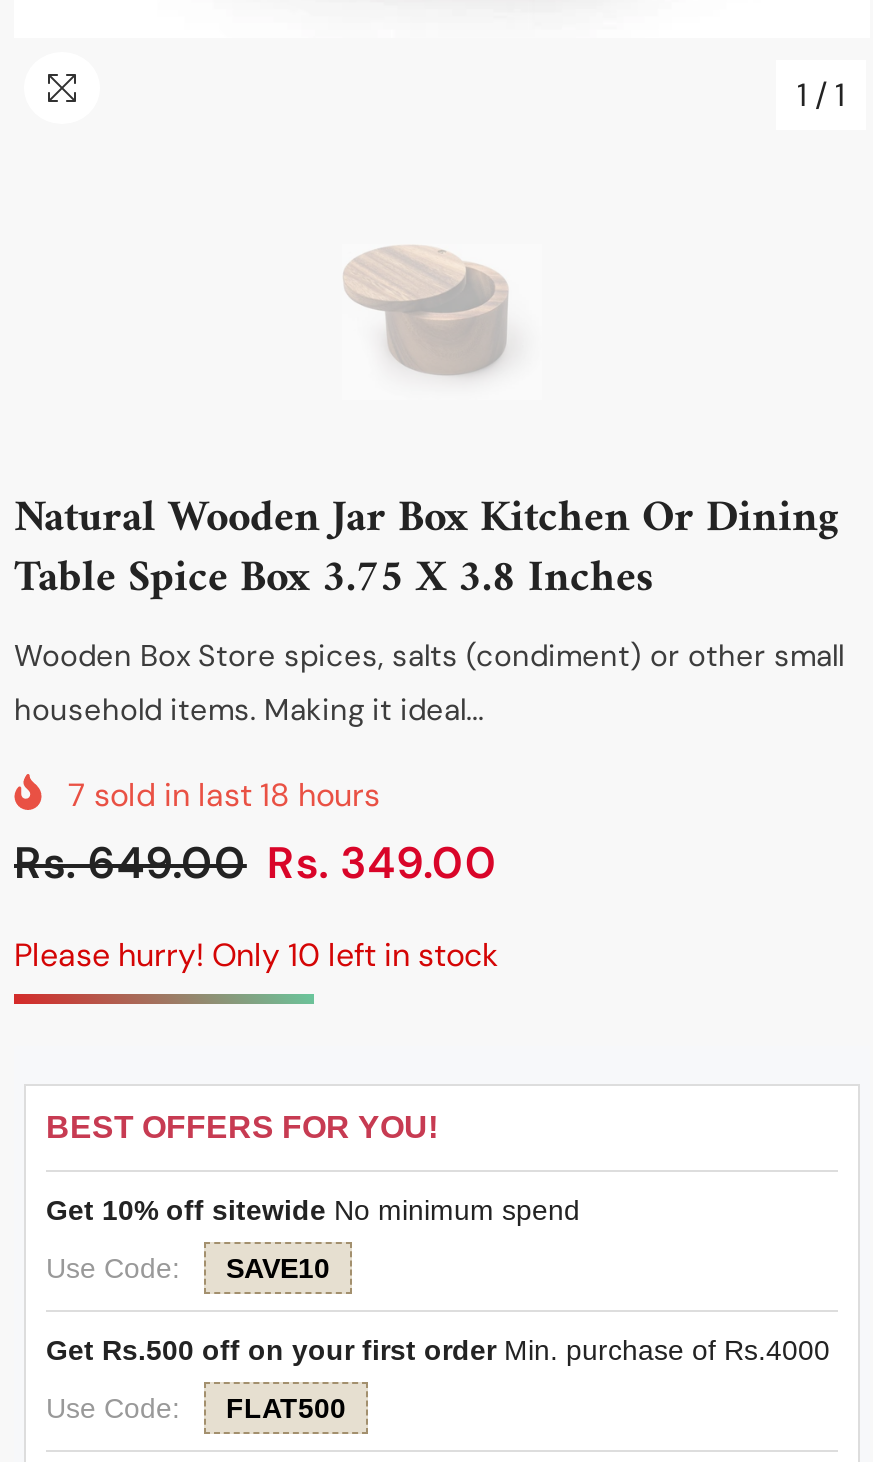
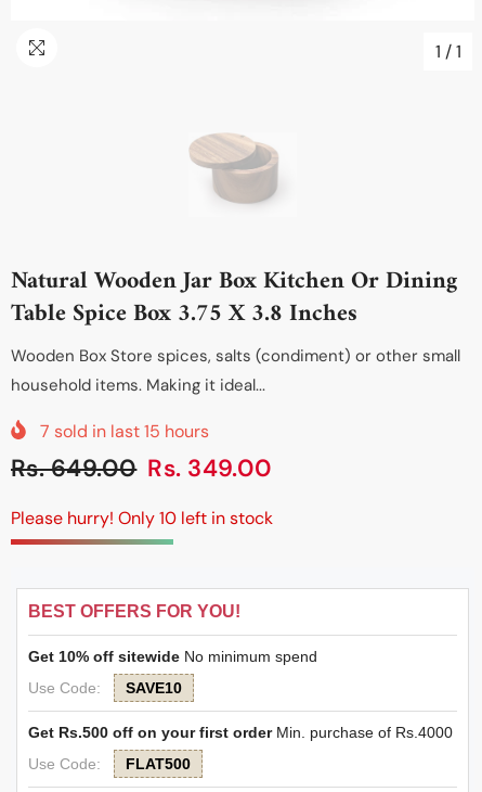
- 7 sold in last 18 hours
+ 7 sold in last 15 hours
